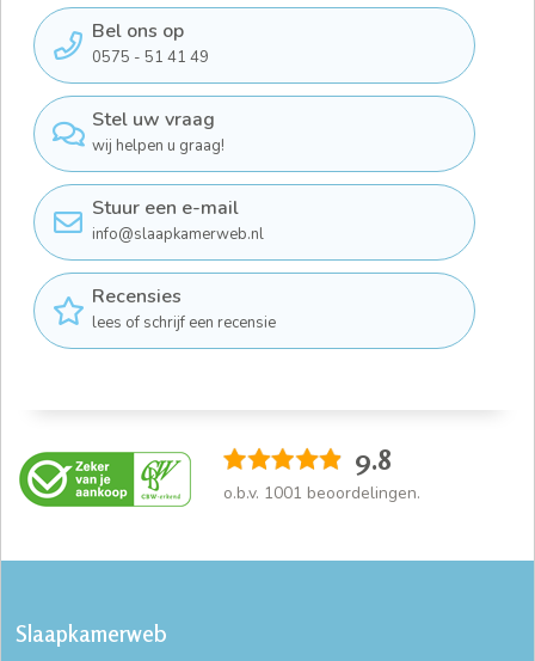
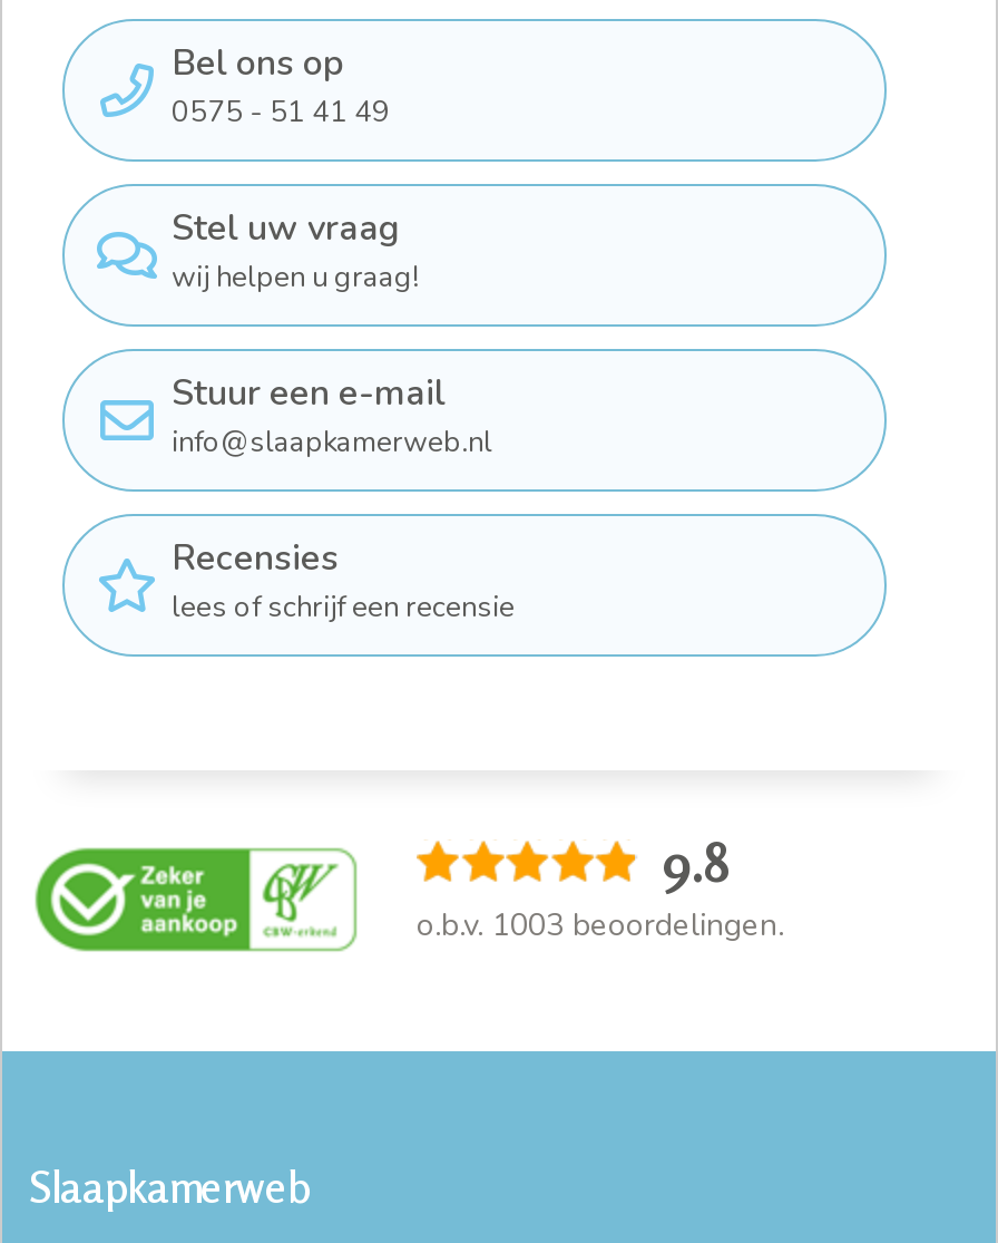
- o.b.v. 1001 beoordelingen.
+ o.b.v. 1003 beoordelingen.
